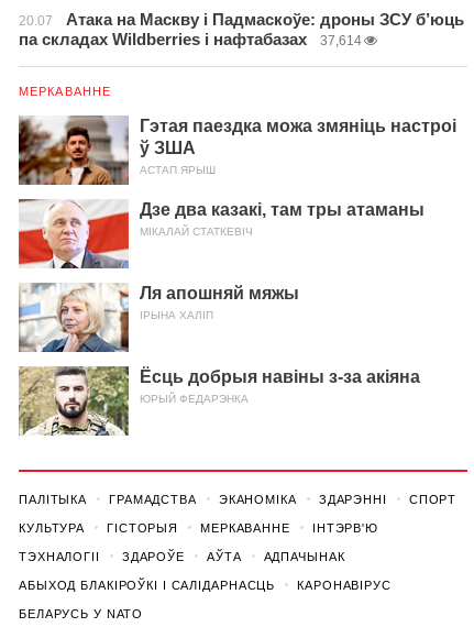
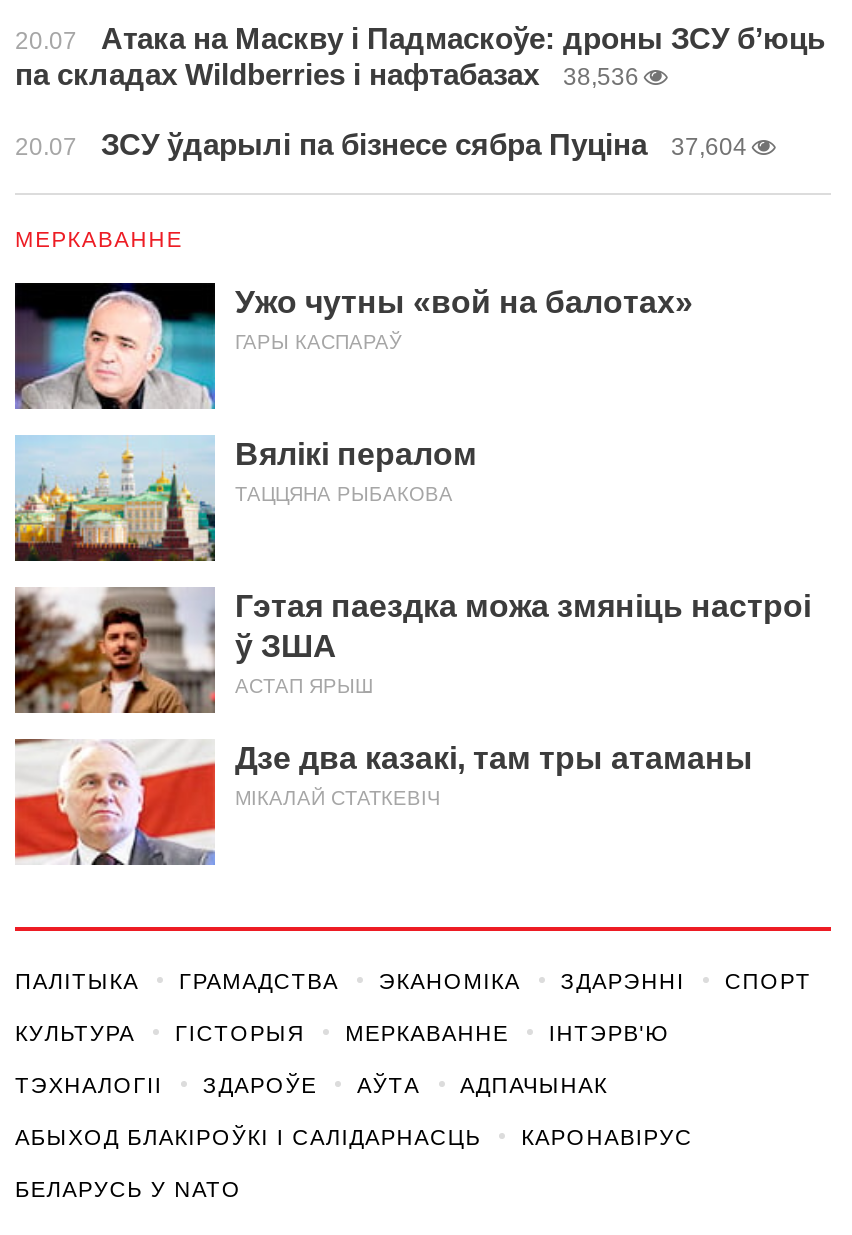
- 37,614
+ 38,536
+ 20.07
+ ЗСУ ўдарылі па бізнесе сябра Пуціна
+ 37,604

+ [image]
+ Ужо чутны «вой на балотах»
+ ГАРЫ КАСПАРАЎ
+ Вялікі пералом
+ ТАЦЦЯНА РЫБАКОВА

+ [image]

moved down: [image] | Гэтая паездка можа змяніць настроі | ў ЗША | АСТАП ЯРЫШ | Дзе два казакі, там тры атаманы | МІКАЛАЙ СТАТКЕВІЧ

- [image]
- Ля апошняй мяжы
- ІРЫНА ХАЛІП
- Ёсць добрыя навіны з-за акіяна
- ЮРЫЙ ФЕДАРЭНКА

- [image]
